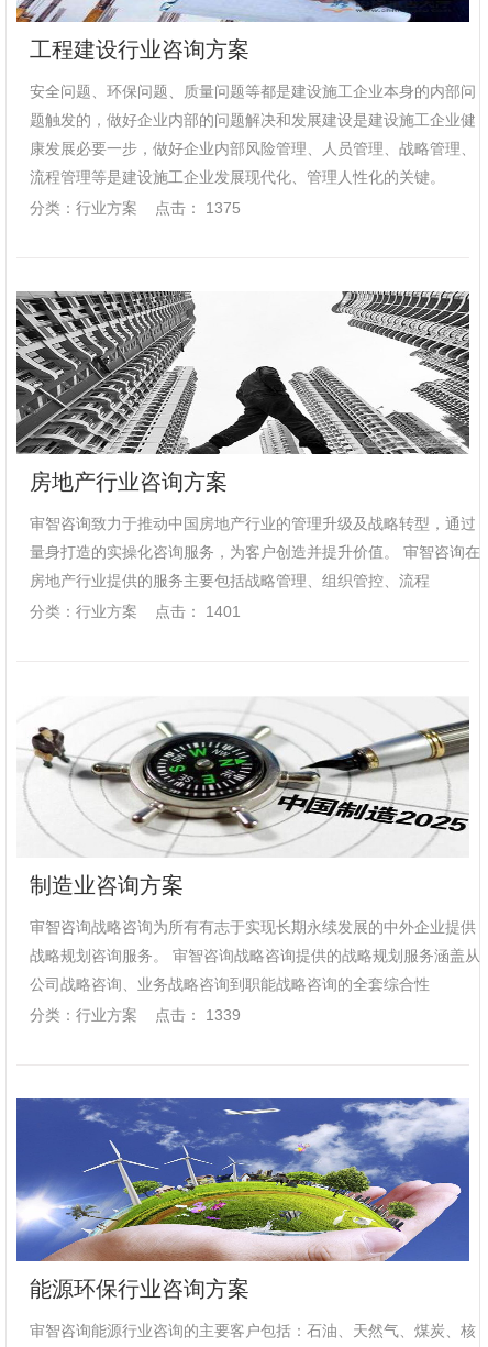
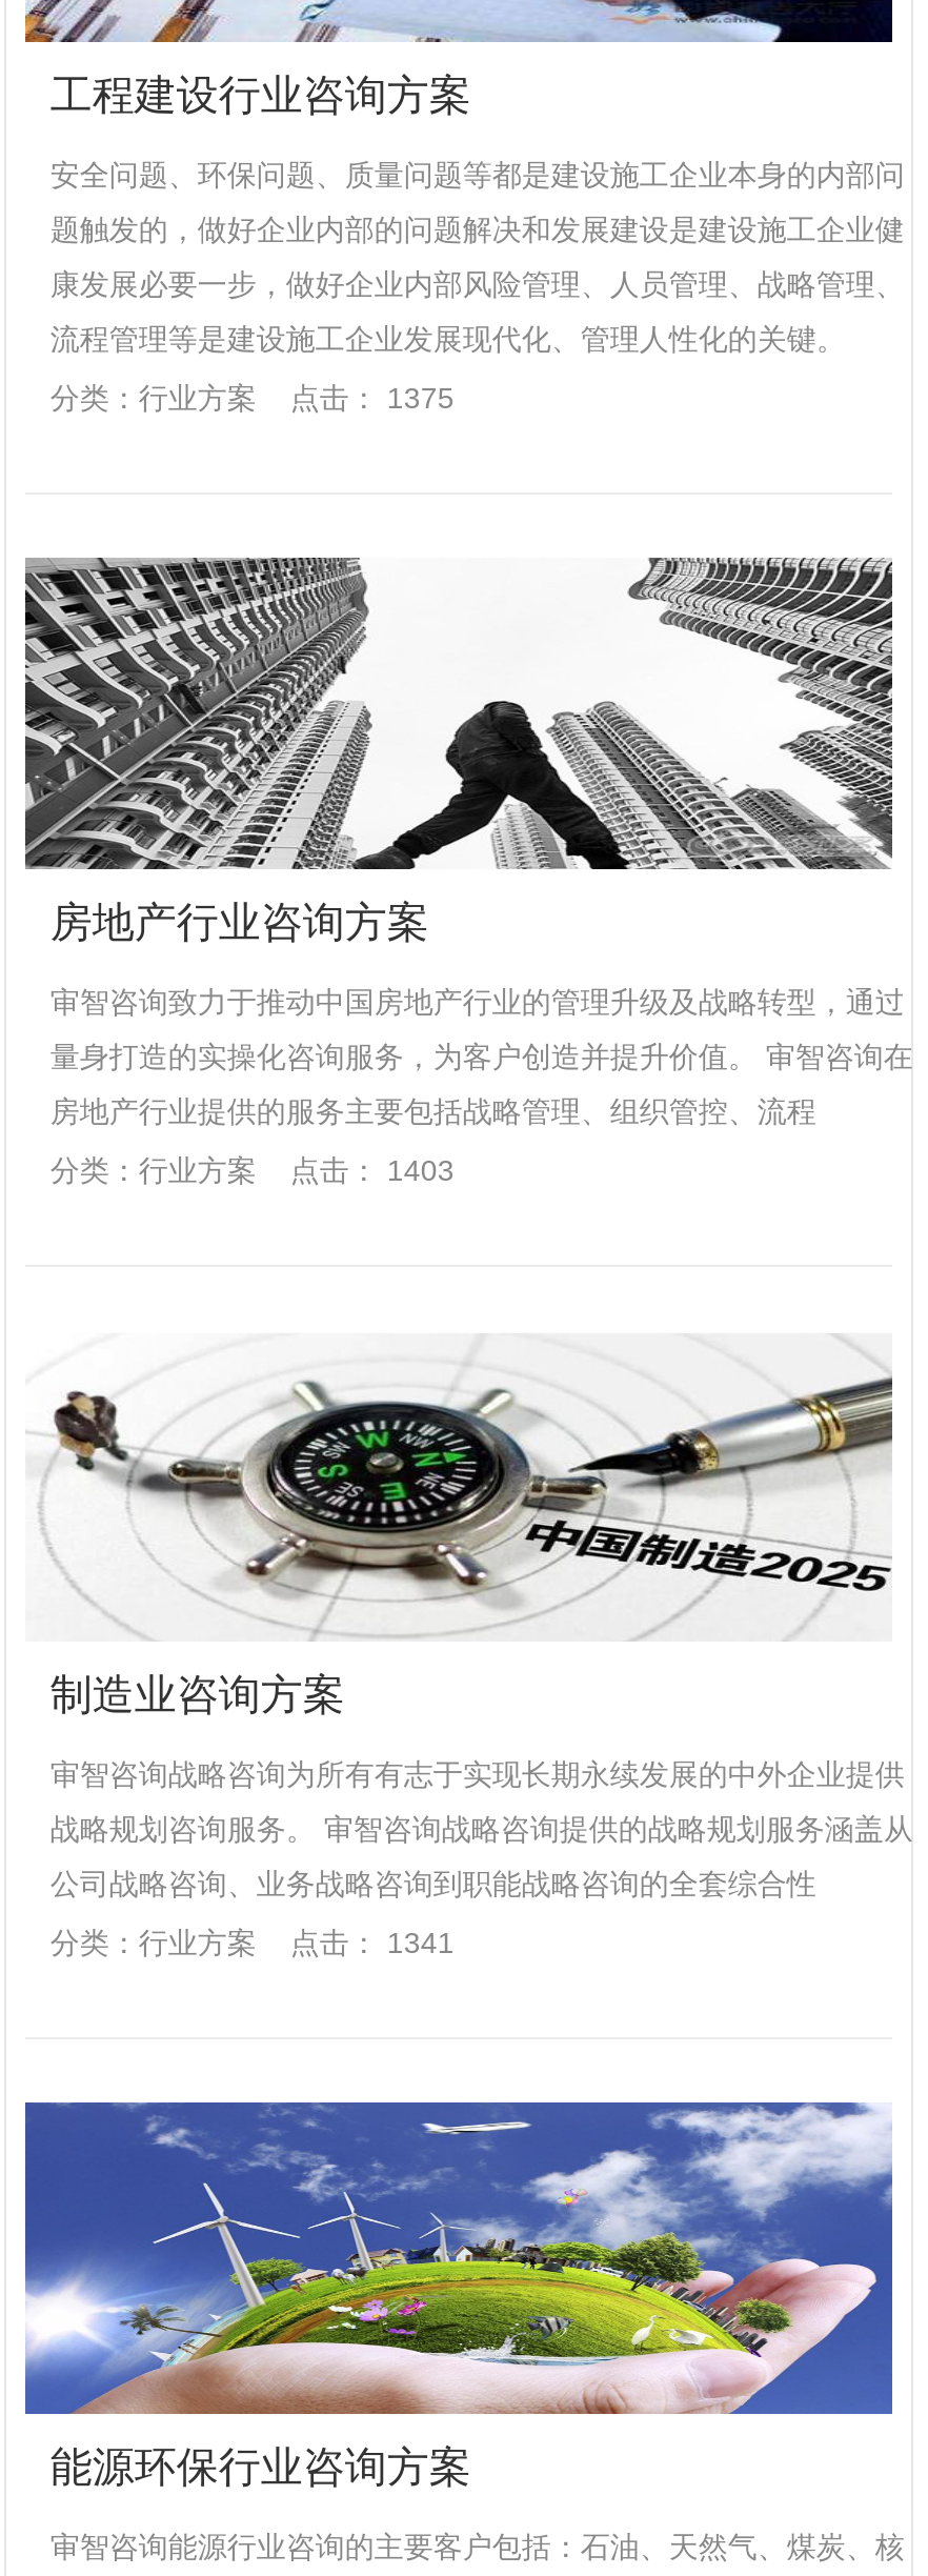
- 分类：行业方案 点击： 1401
+ 分类：行业方案 点击： 1403

- 分类：行业方案 点击： 1339
+ 分类：行业方案 点击： 1341
